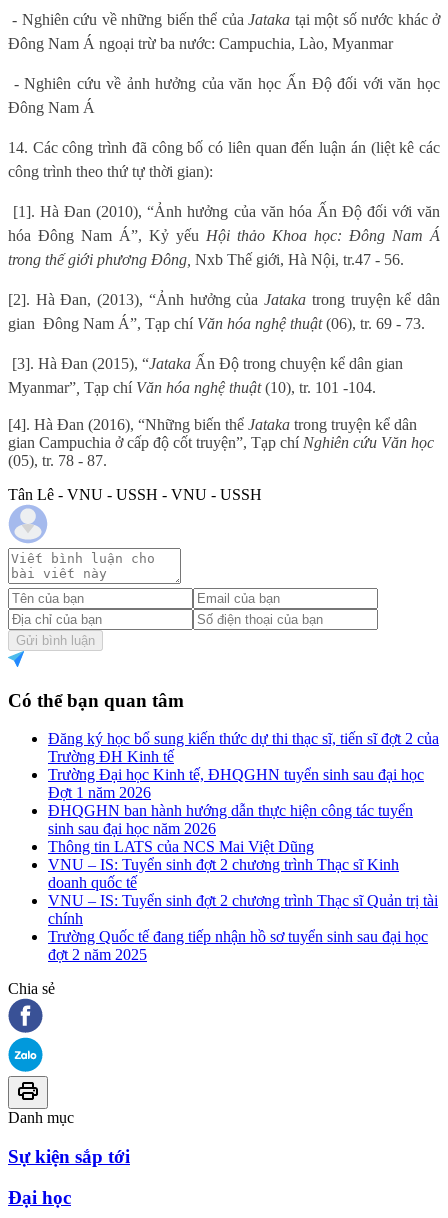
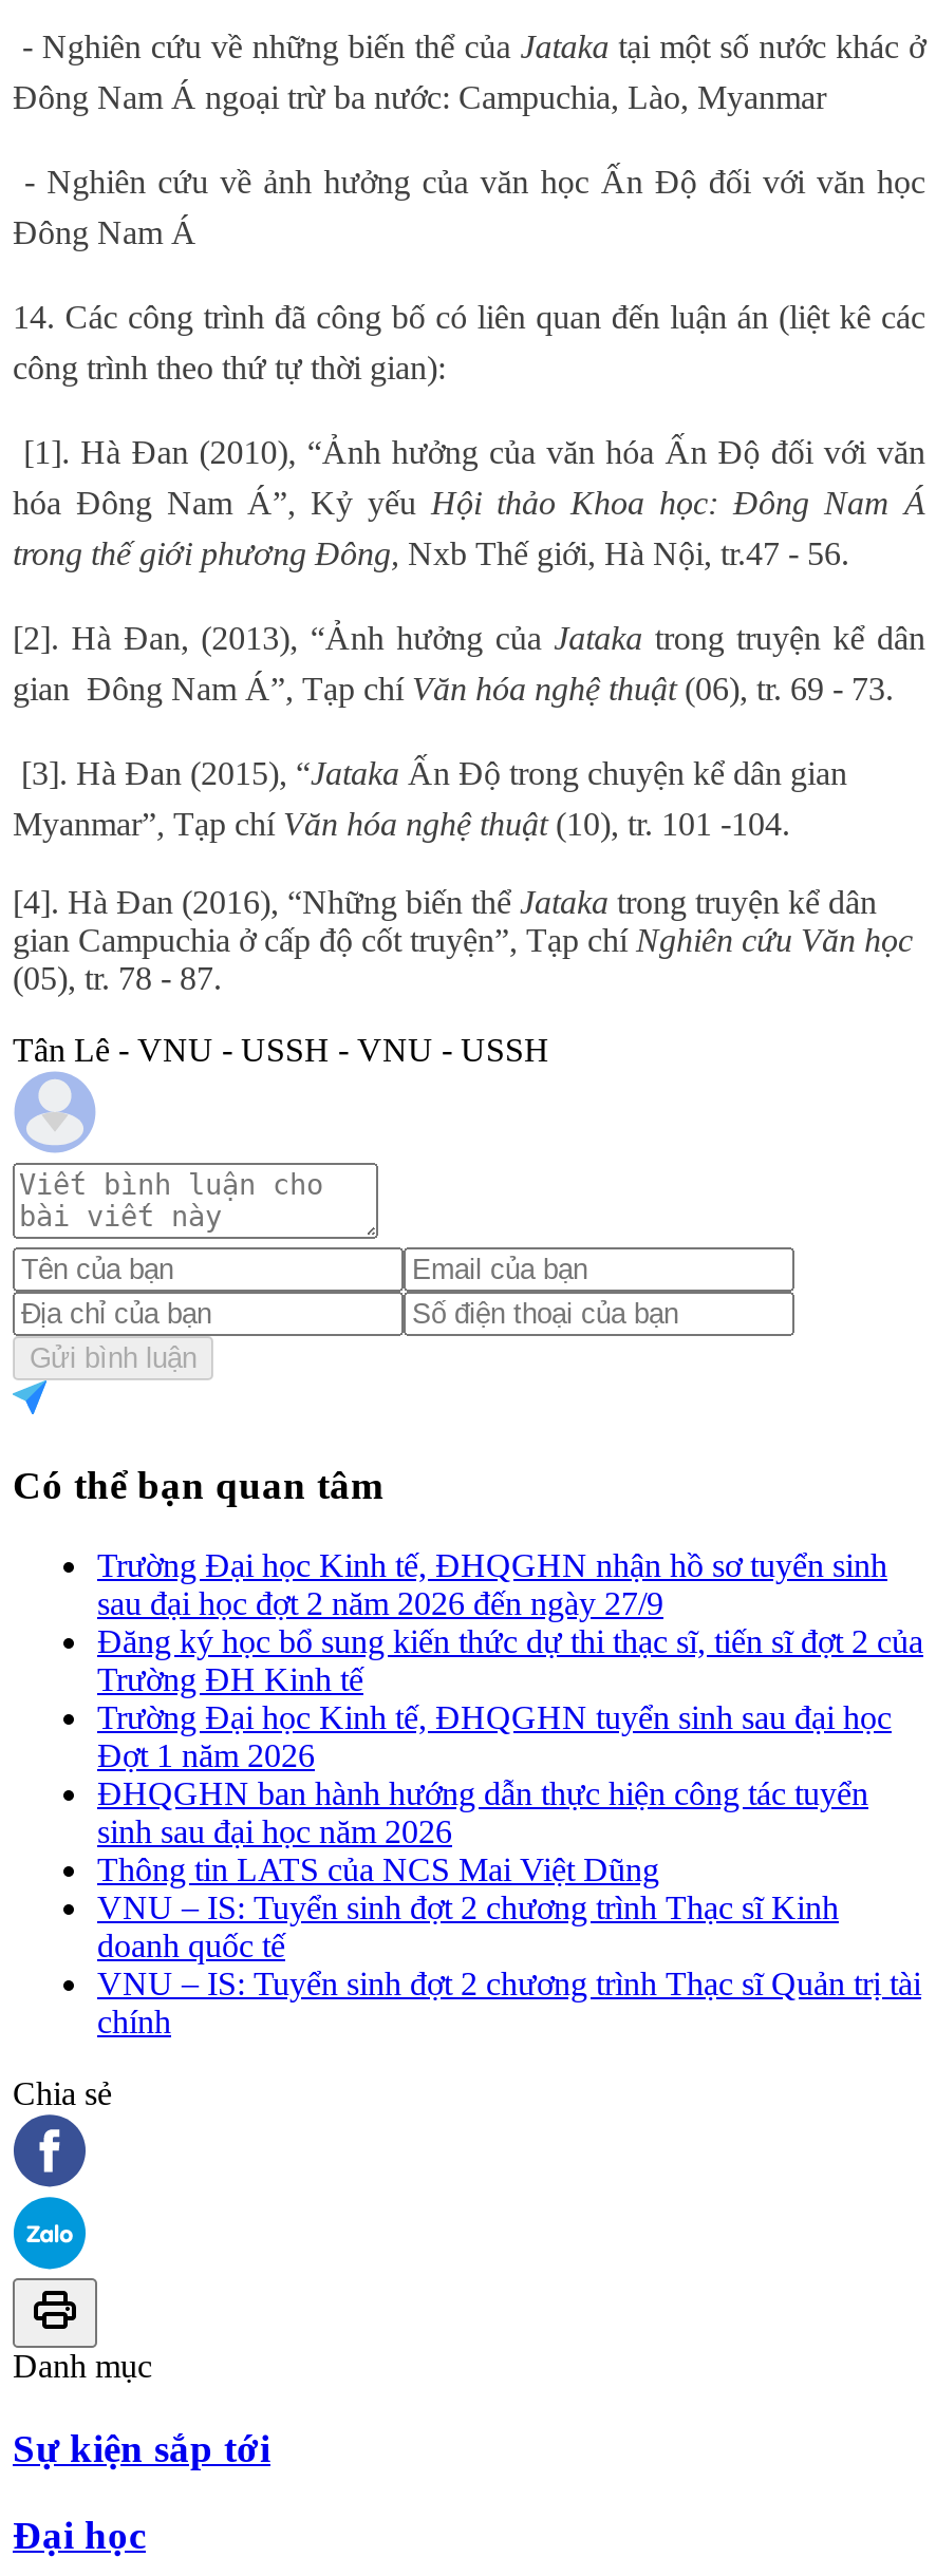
+ Trường Đại học Kinh tế, ĐHQGHN nhận hồ sơ tuyển sinh
+ sau đại học đợt 2 năm 2026 đến ngày 27/9

moved down: Đăng ký học bổ sung kiến thức dự thi thạc sĩ, tiến sĩ đợt 2 của | Trường ĐH Kinh tế | Trường Đại học Kinh tế, ĐHQGHN tuyển sinh sau đại học | ... | VNU – IS: Tuyển sinh đợt 2 chương trình Thạc sĩ Quản trị tài | chính

- Trường Quốc tế đang tiếp nhận hồ sơ tuyển sinh sau đại học
- đợt 2 năm 2025
